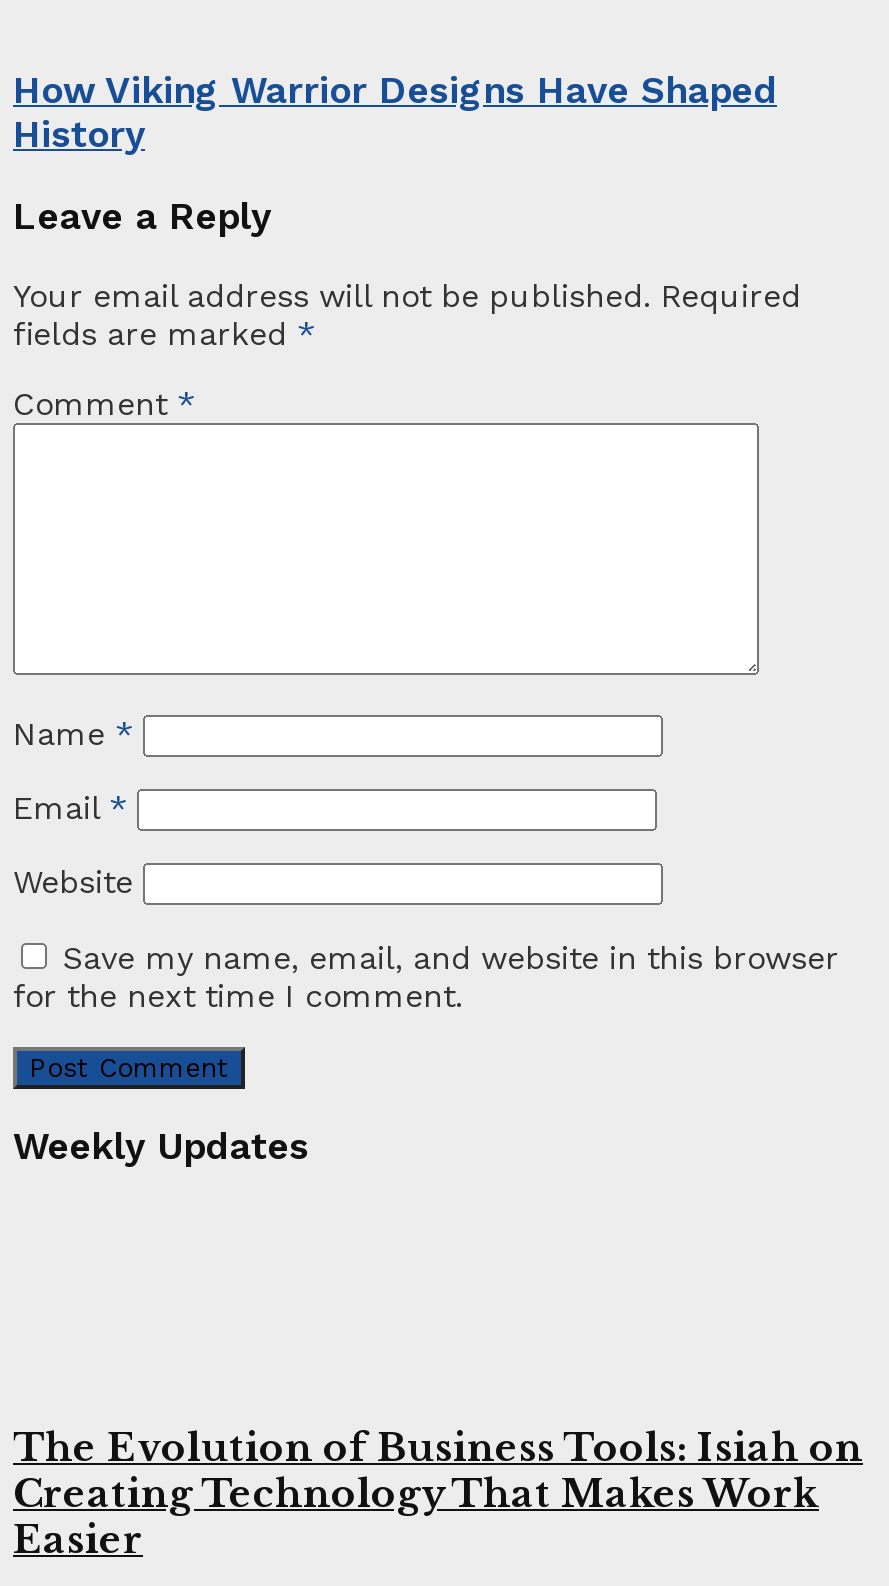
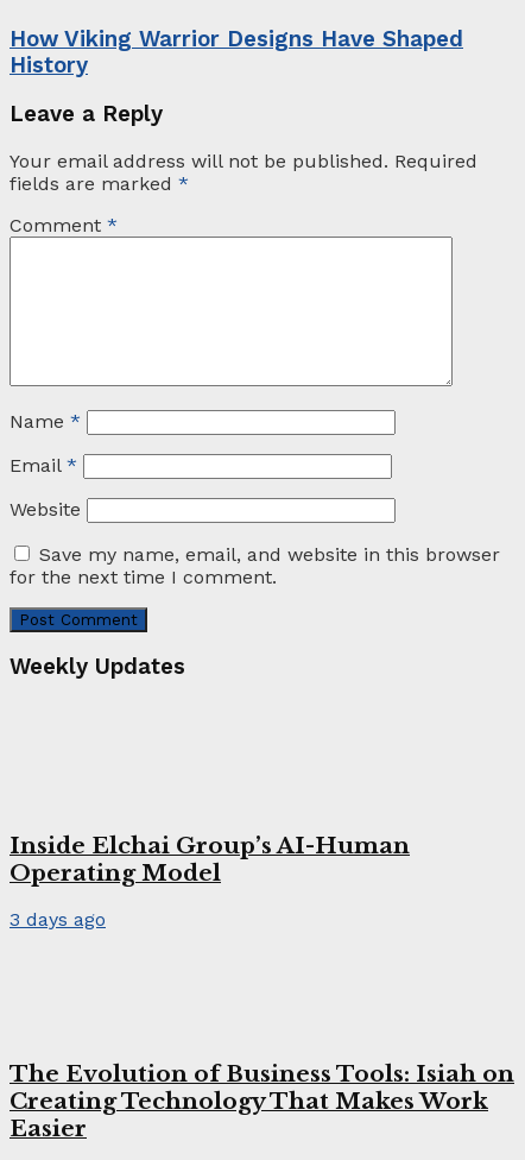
+ Inside Elchai Group’s AI-Human
+ Operating Model
+ 3 days ago
